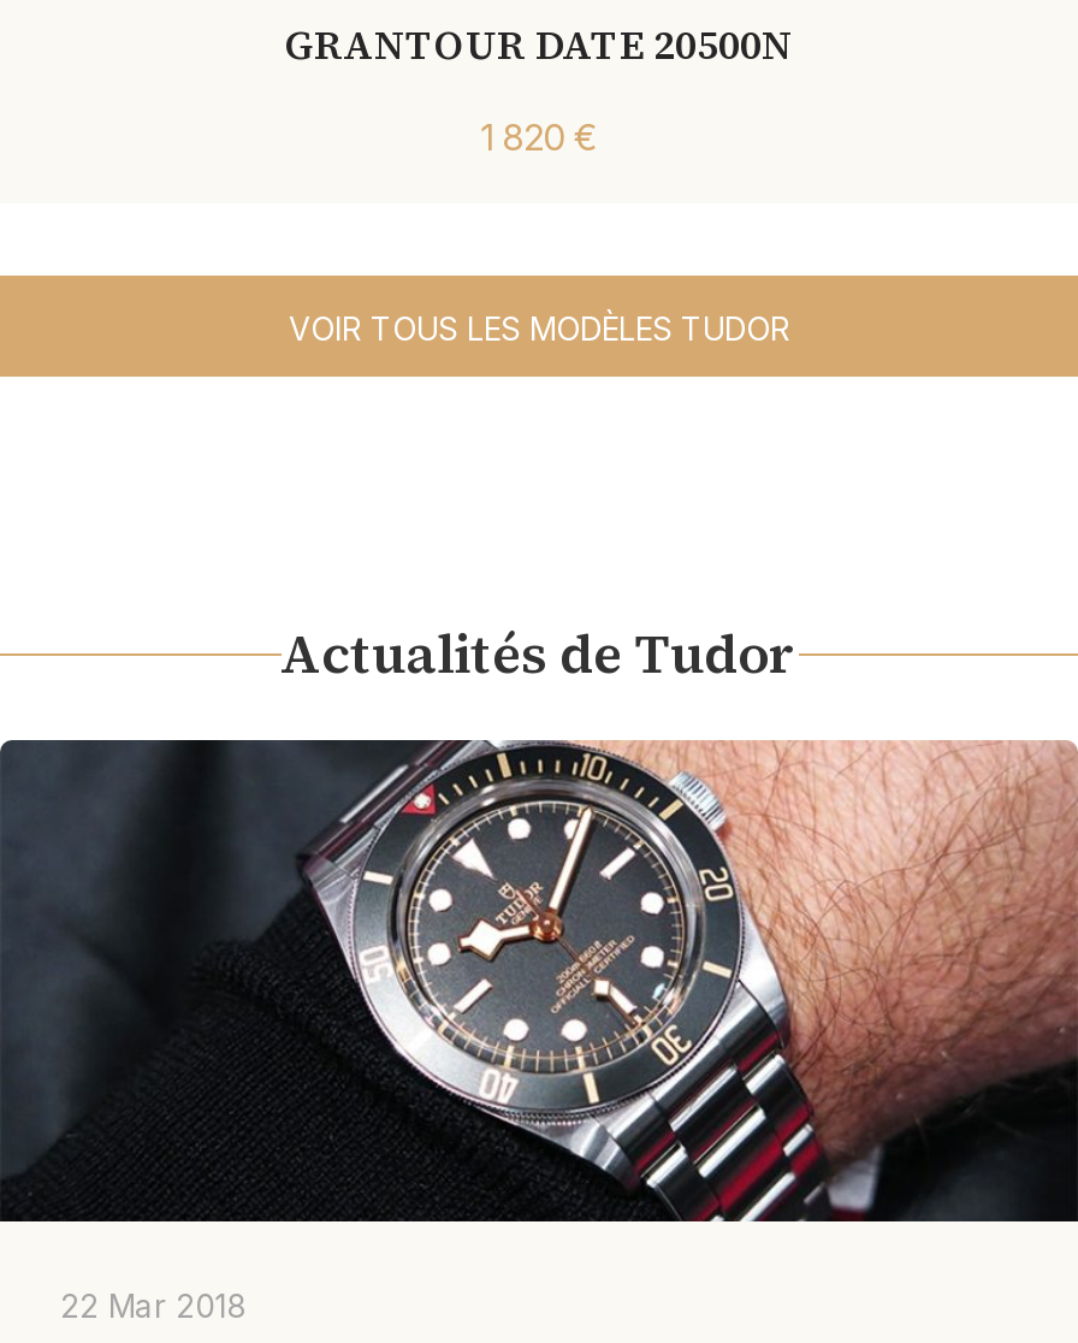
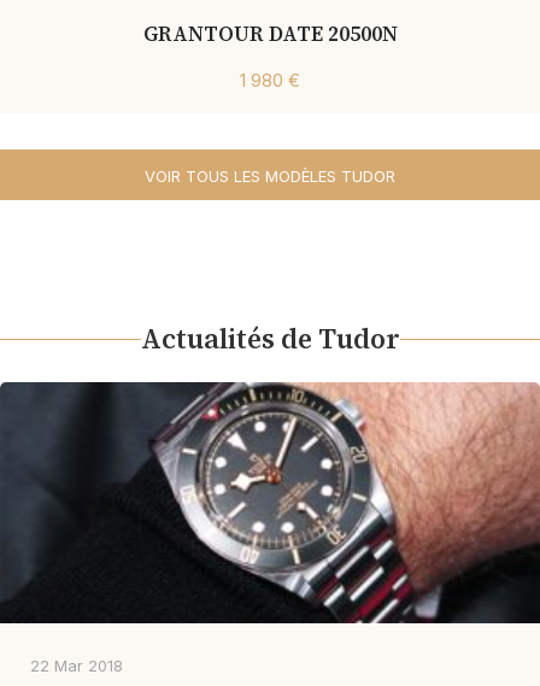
- 1 820 €
+ 1 980 €
